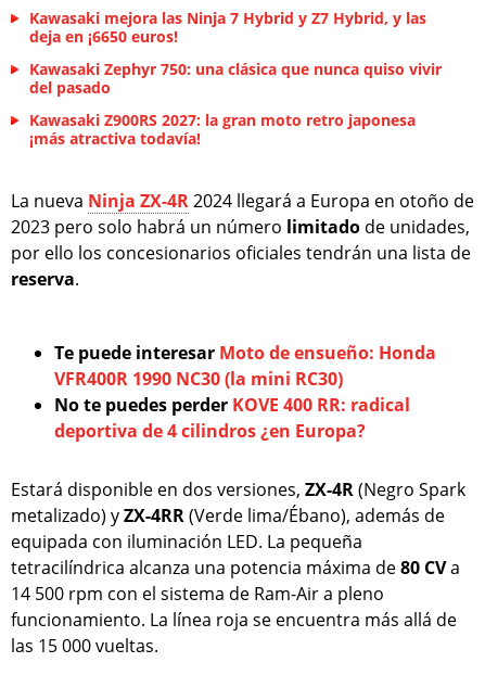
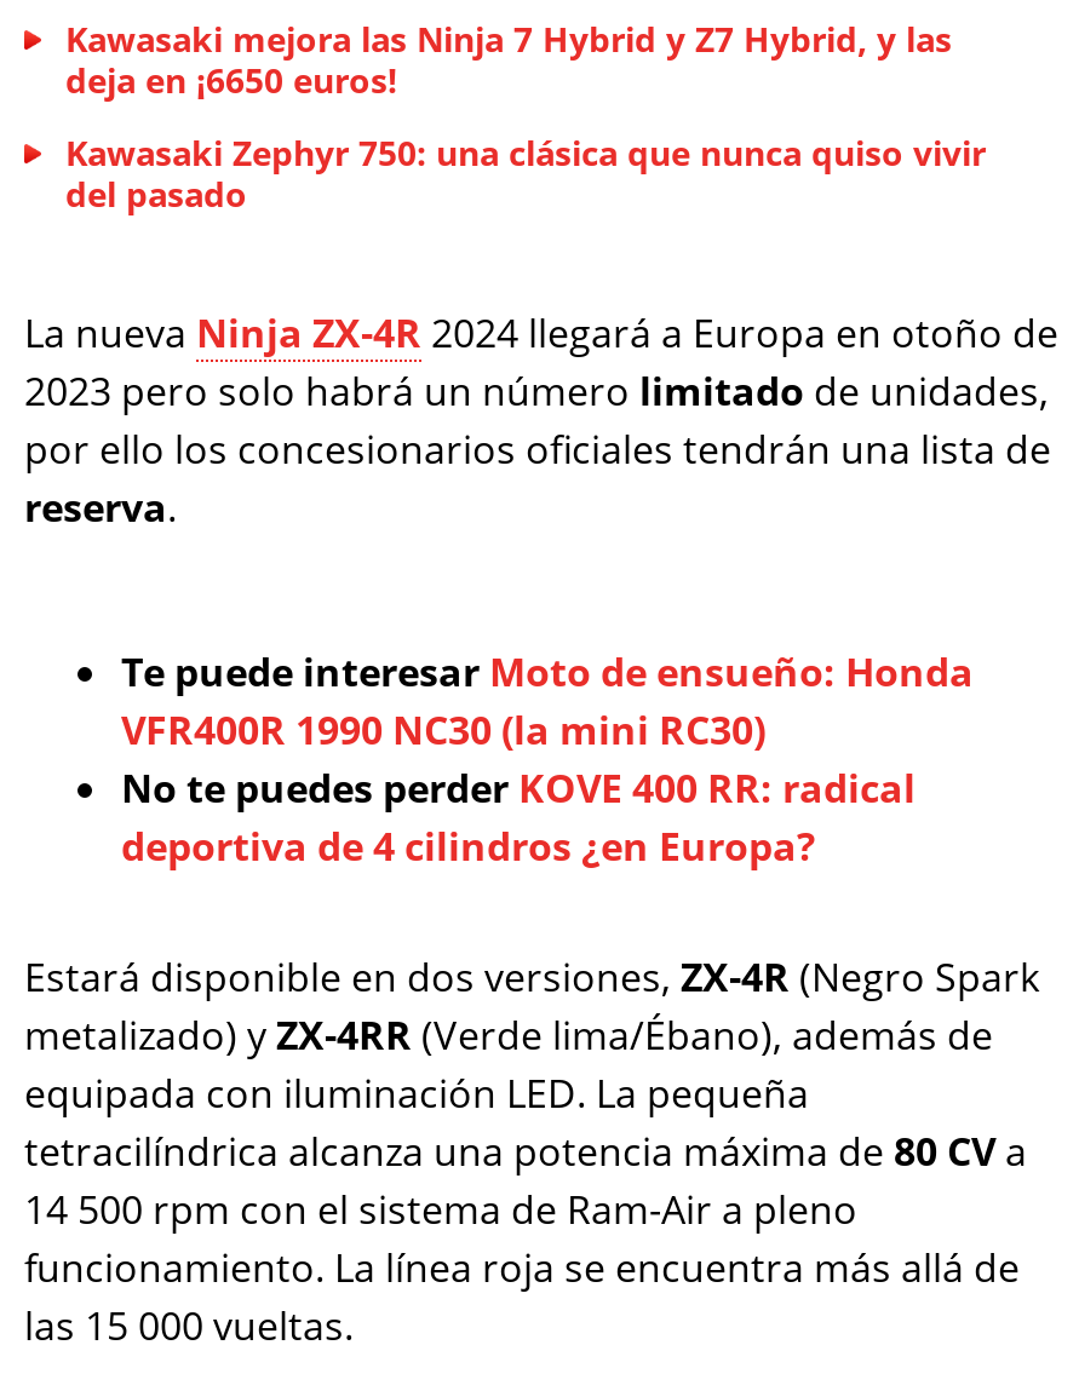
- Kawasaki Z900RS 2027: la gran moto retro japonesa
- ¡más atractiva todavía!
